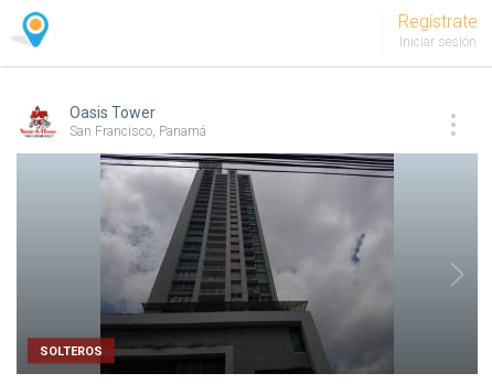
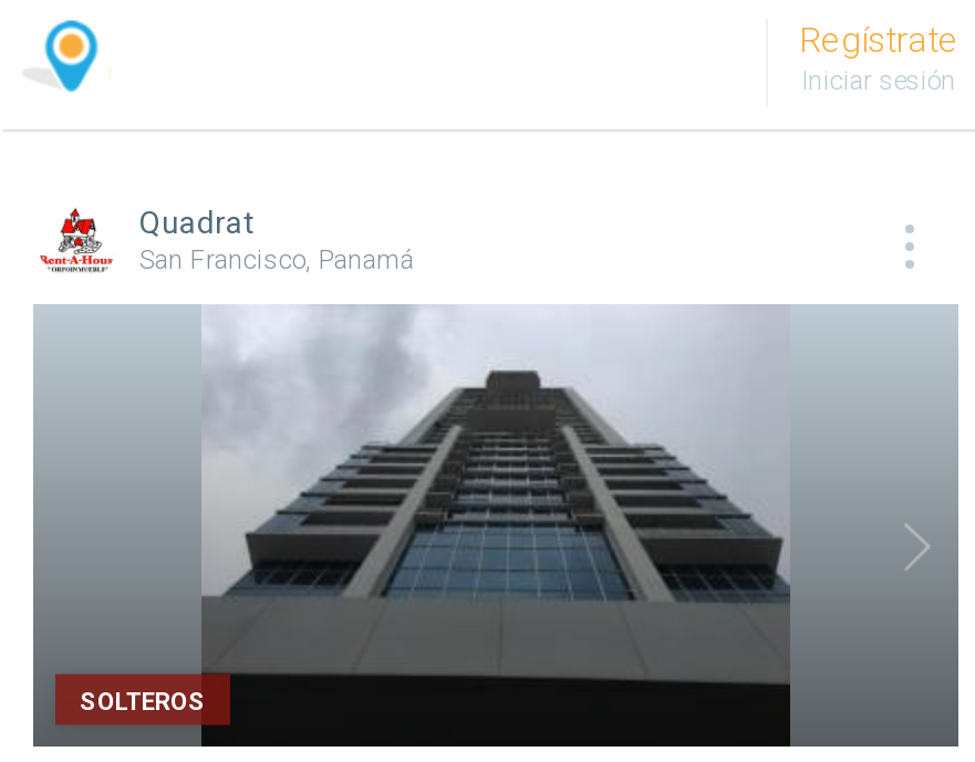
- Oasis Tower
+ Quadrat

- [image]
+ [image]
